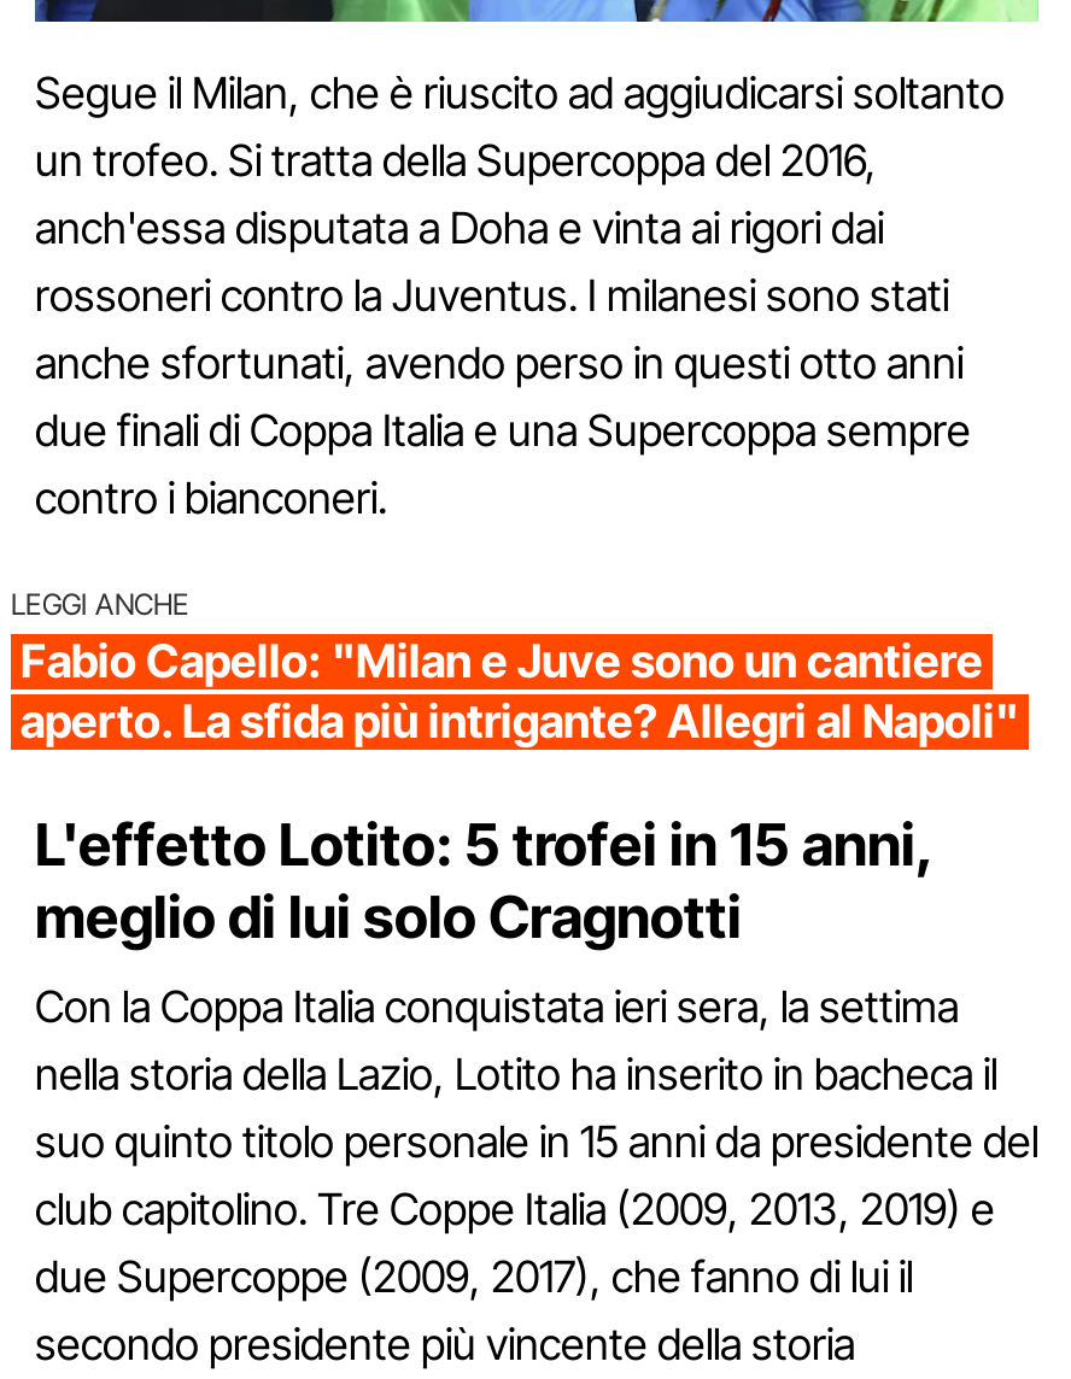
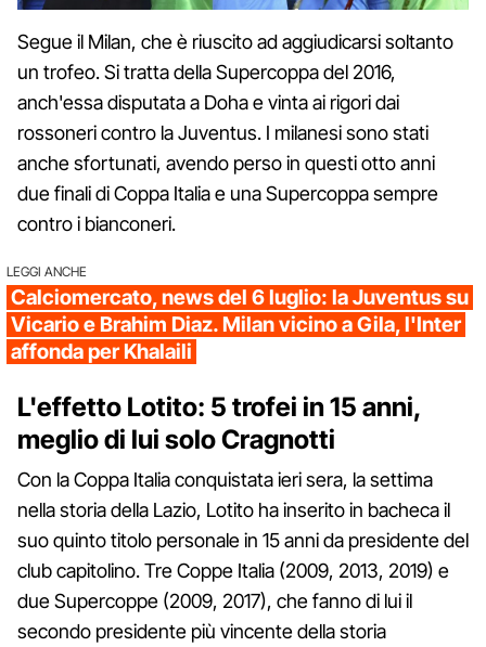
- Fabio Capello: "Milan e Juve sono un cantiere
- aperto. La sfida più intrigante? Allegri al Napoli"
+ Calciomercato, news del 6 luglio: la Juventus su
+ Vicario e Brahim Diaz. Milan vicino a Gila, l'Inter
+ affonda per Khalaili
